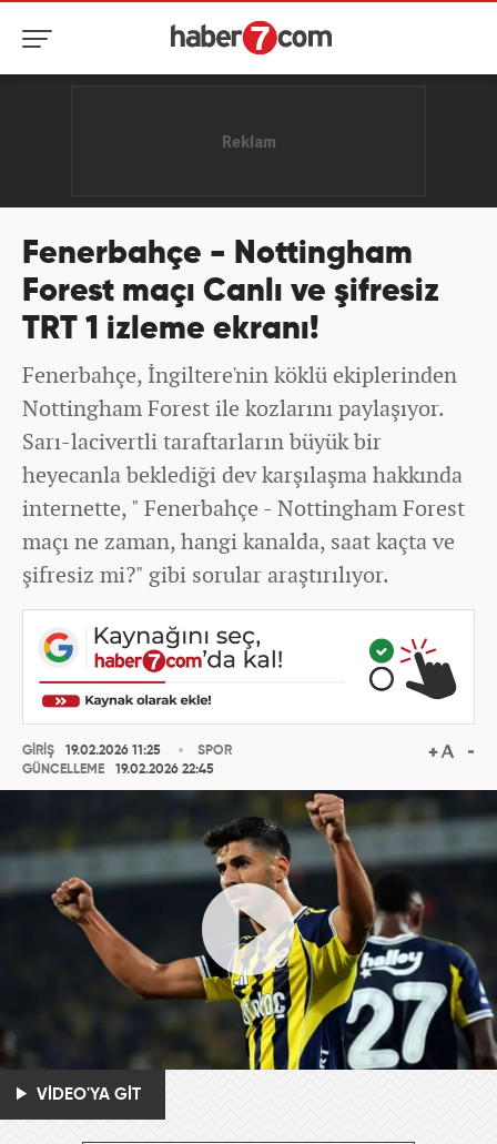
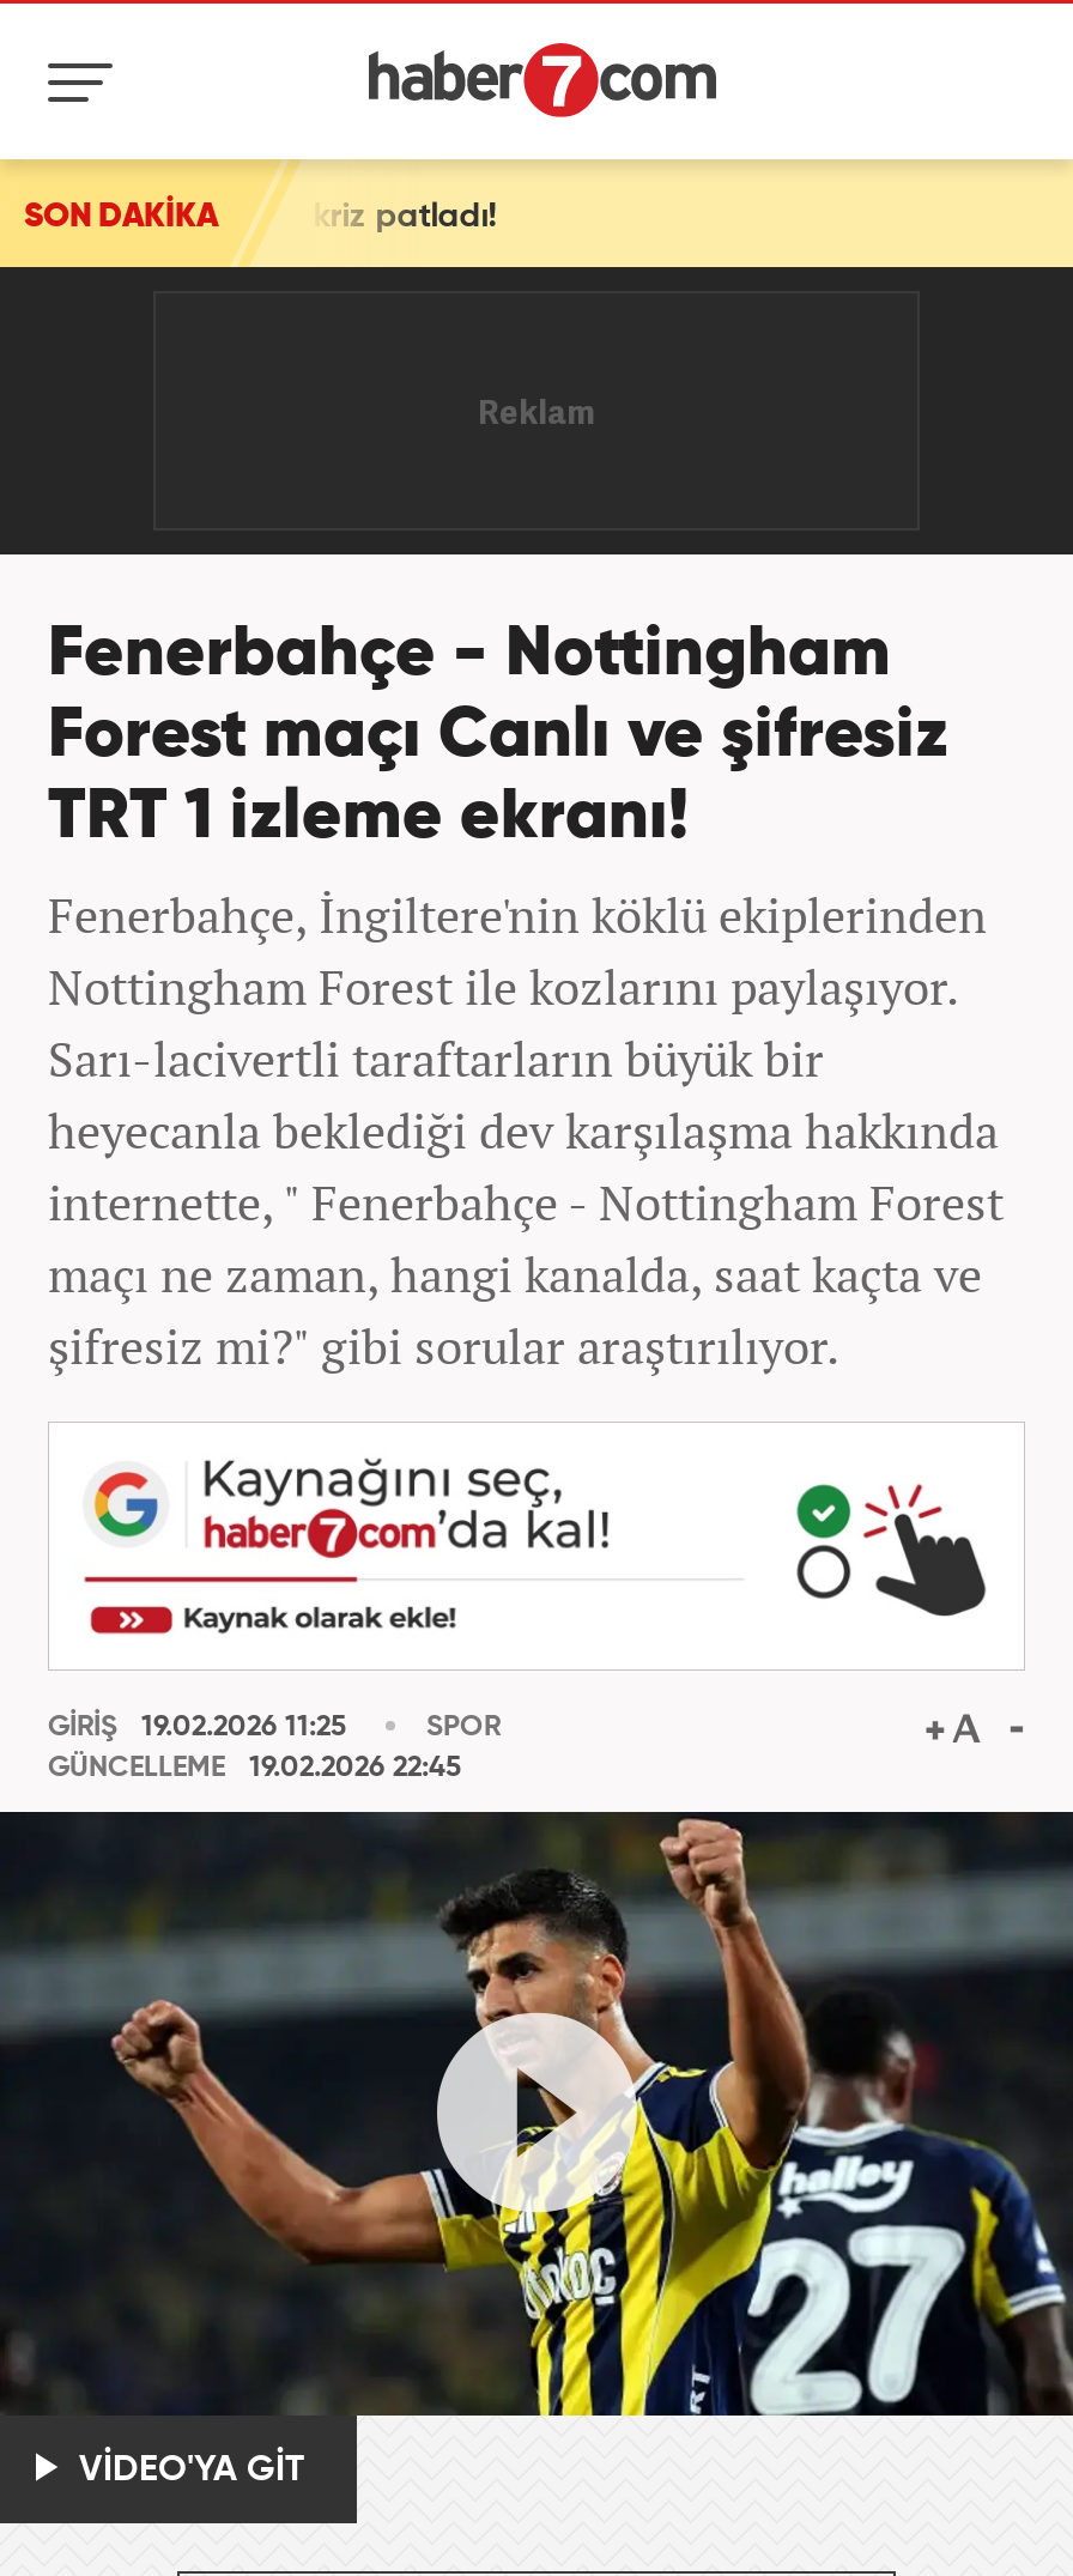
+ SON DAKİKA
